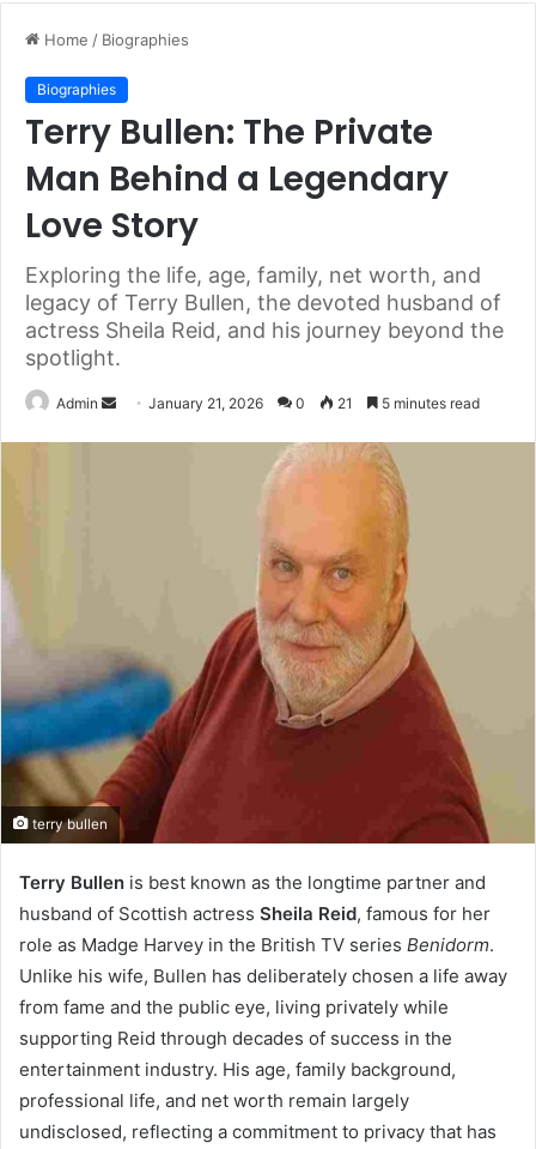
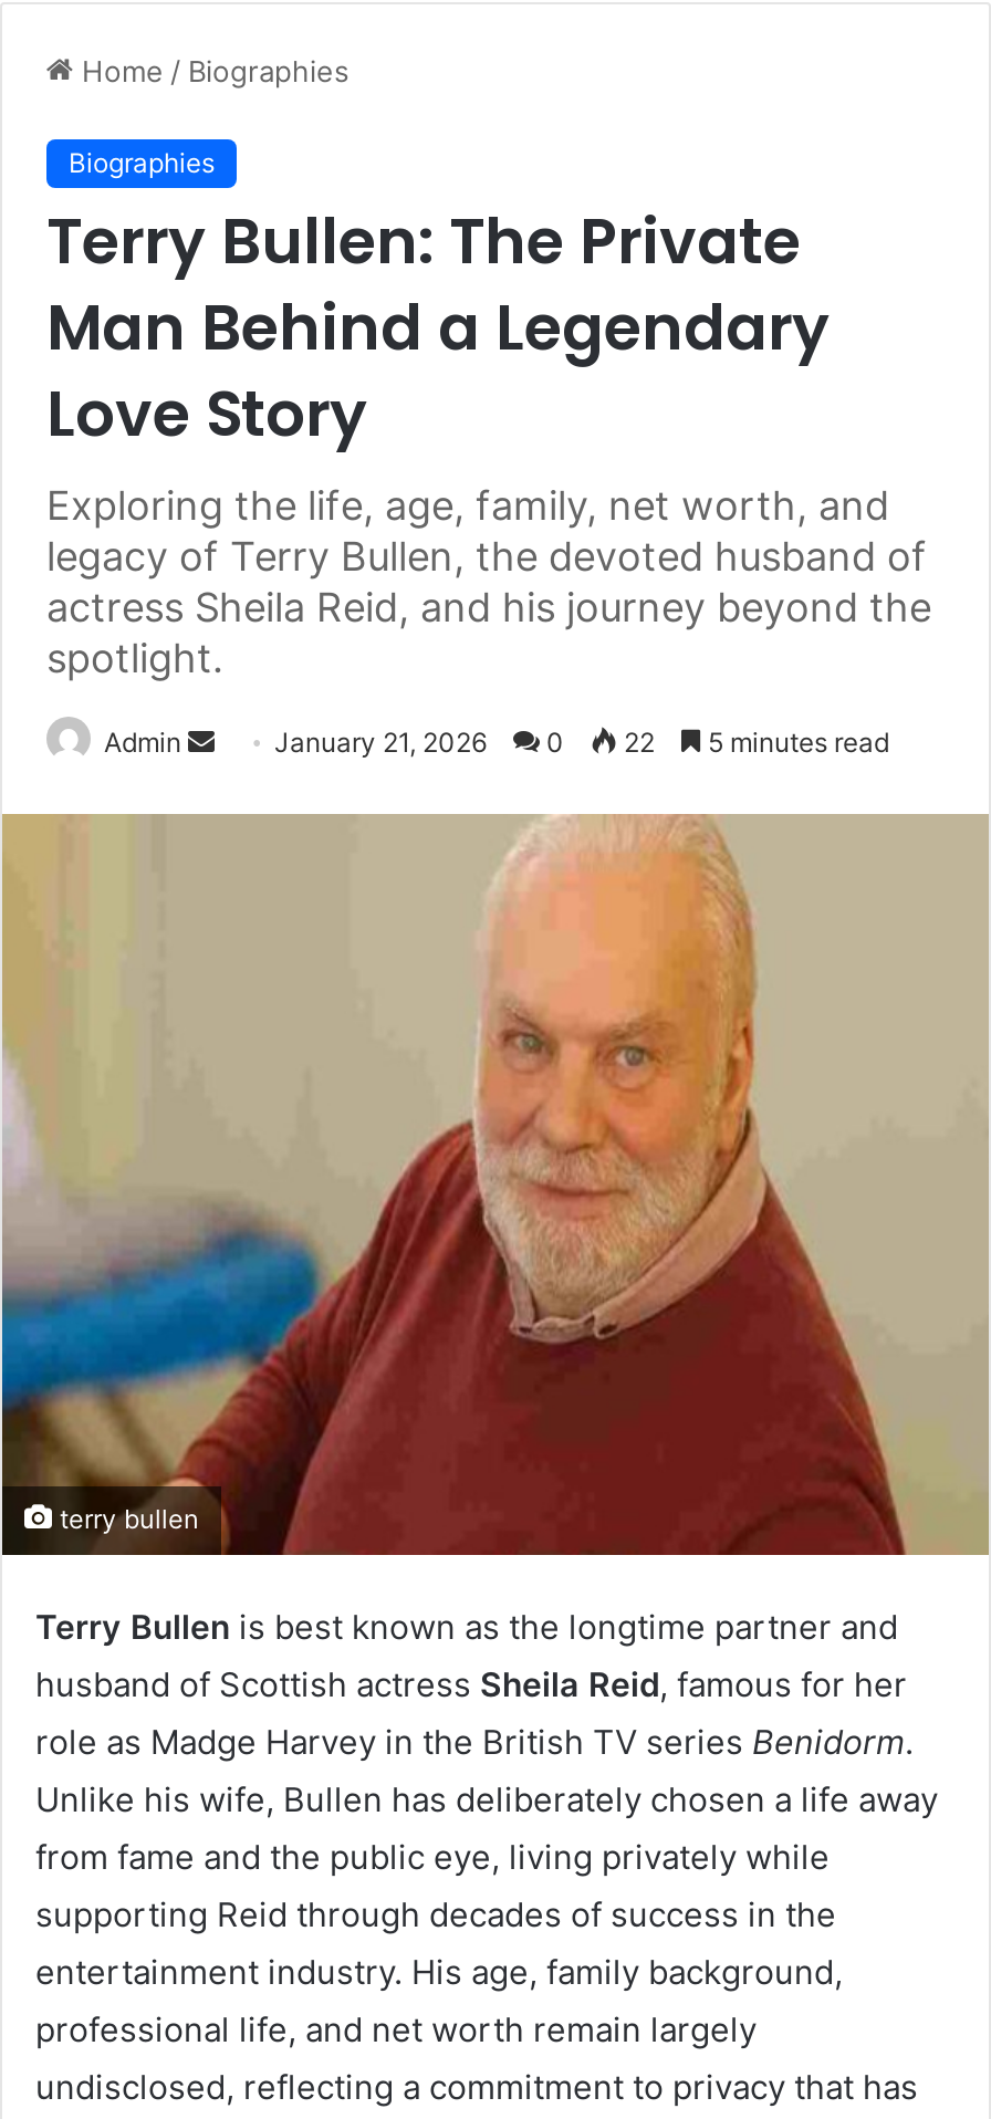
- 21
+ 22
